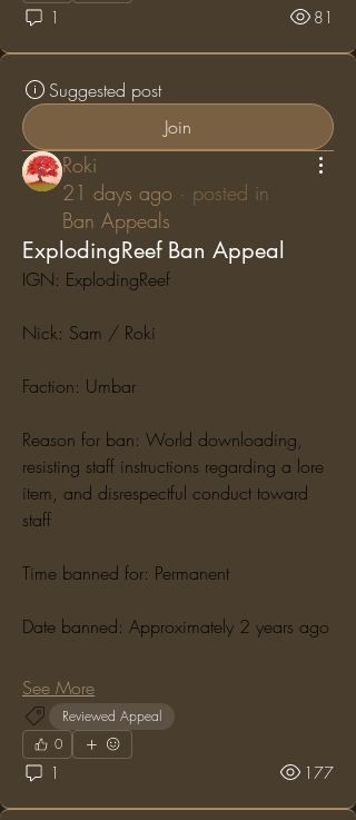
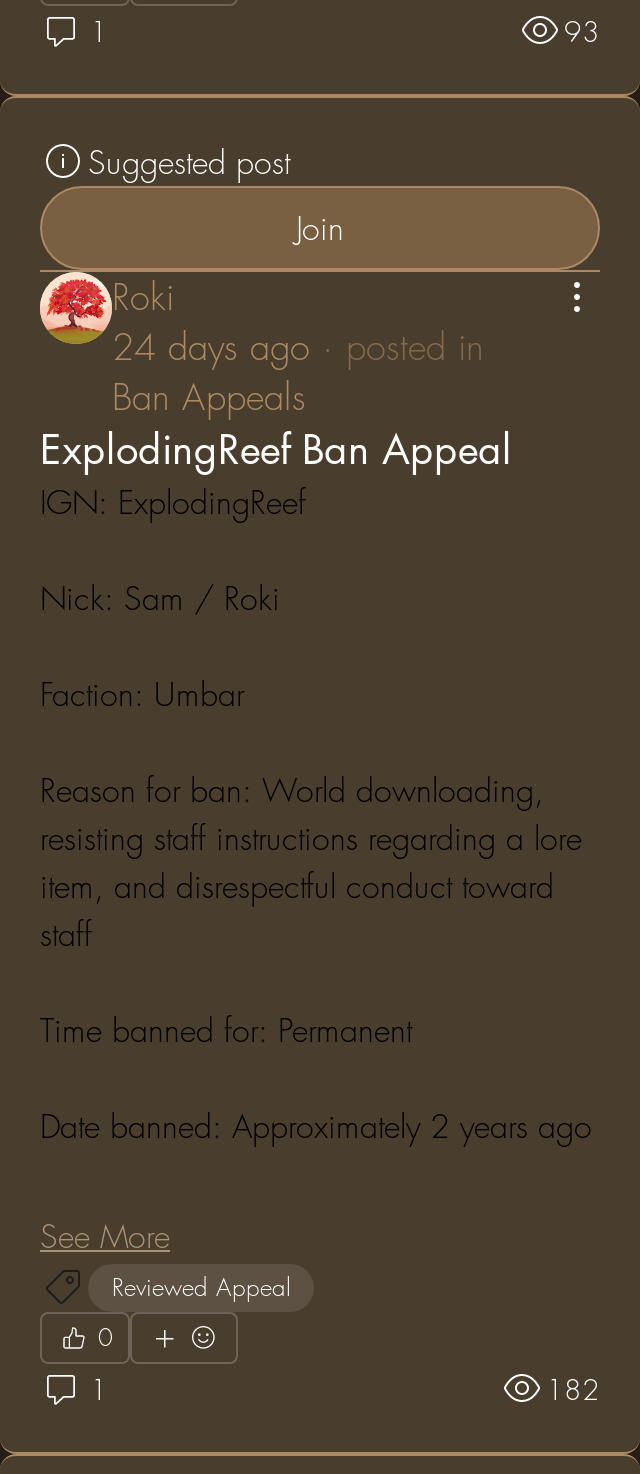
- 81
+ 93

- 21 days ago · posted in
+ 24 days ago · posted in

- 177
+ 182
